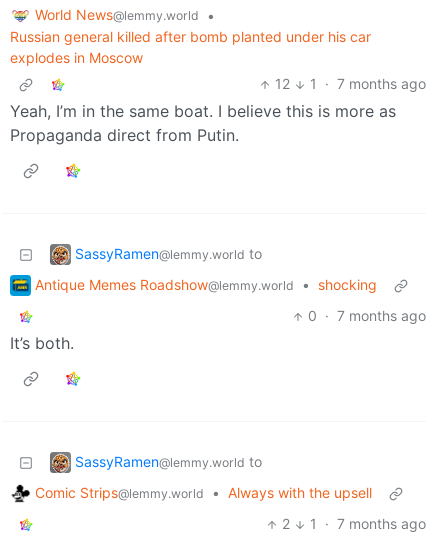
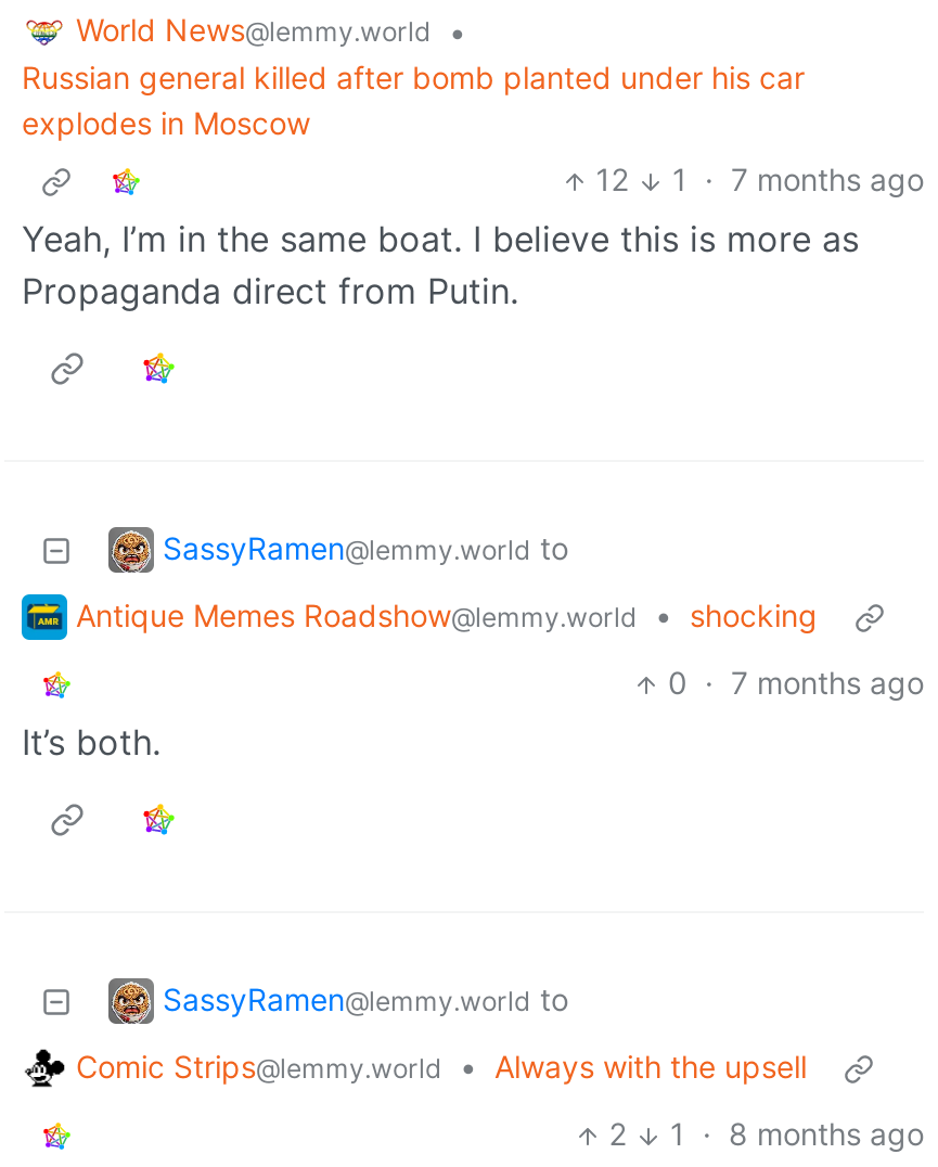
- 2 1 · 7 months ago
+ 2 1 · 8 months ago
